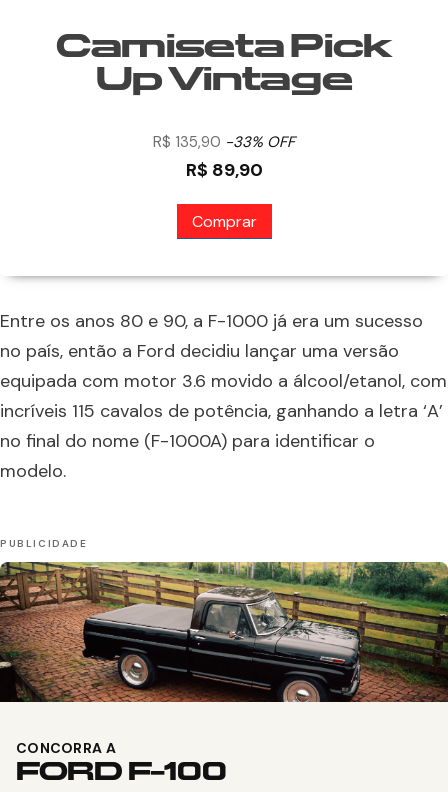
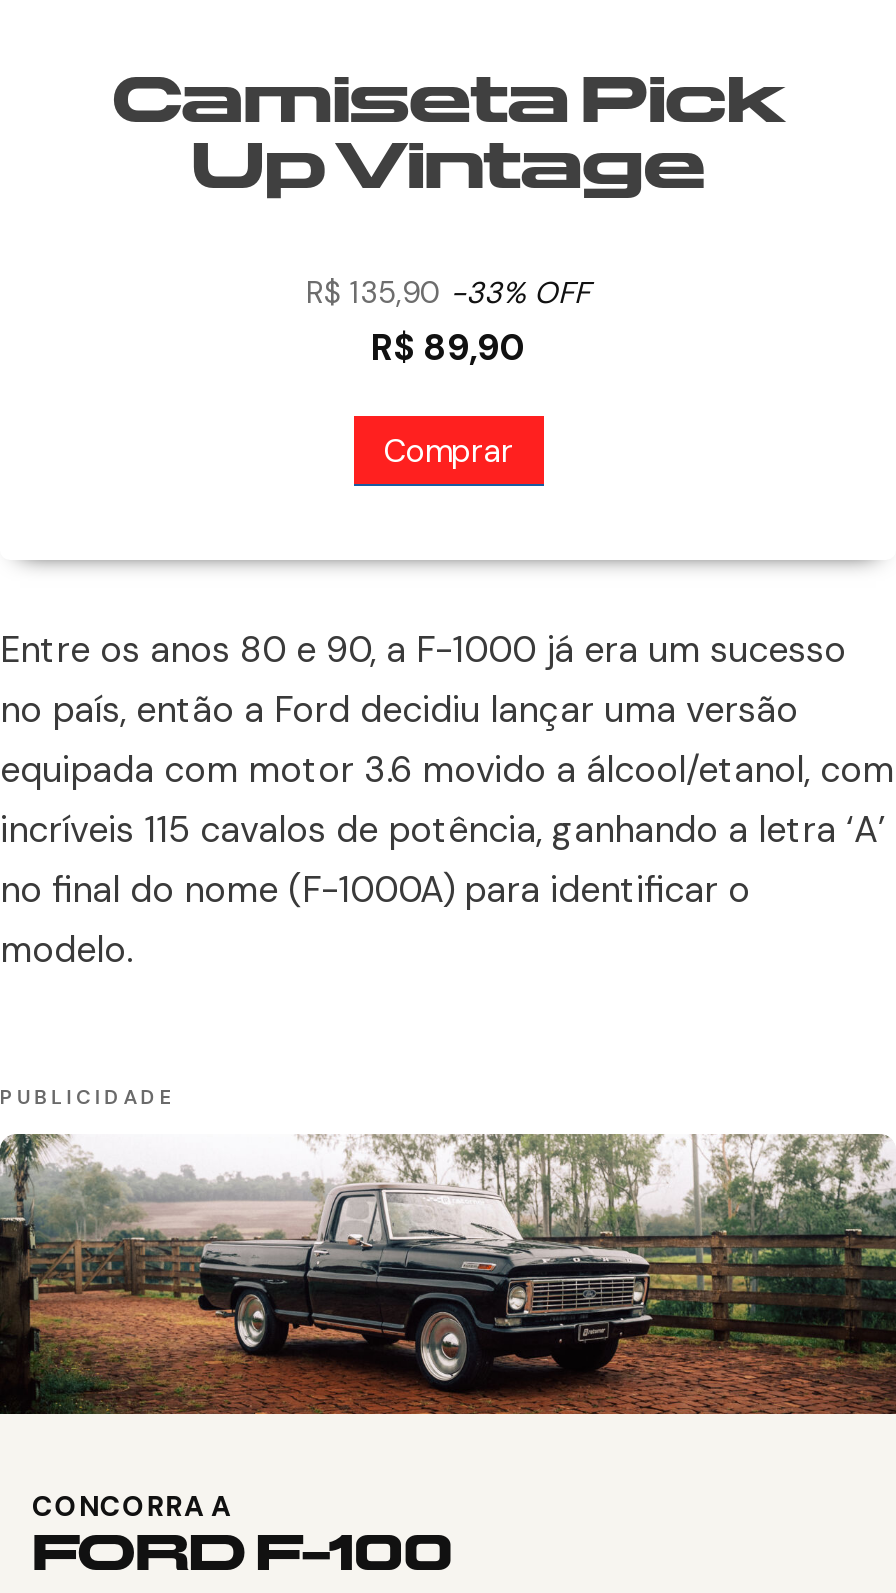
- [image]
+ [image]
